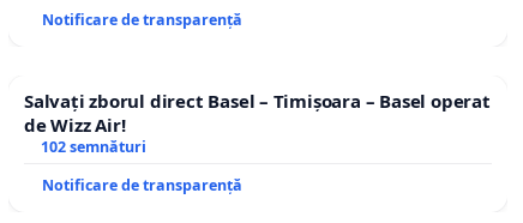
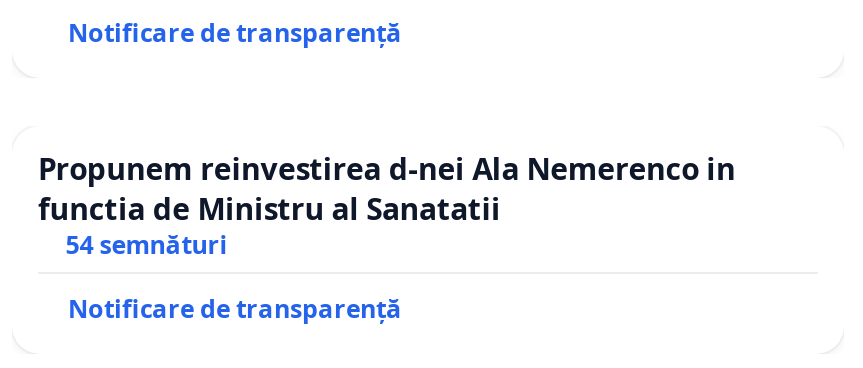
- Salvați zborul direct Basel – Timișoara – Basel operat
- de Wizz Air!
- 102 semnături
+ Propunem reinvestirea d-nei Ala Nemerenco in
+ functia de Ministru al Sanatatii
+ 54 semnături
